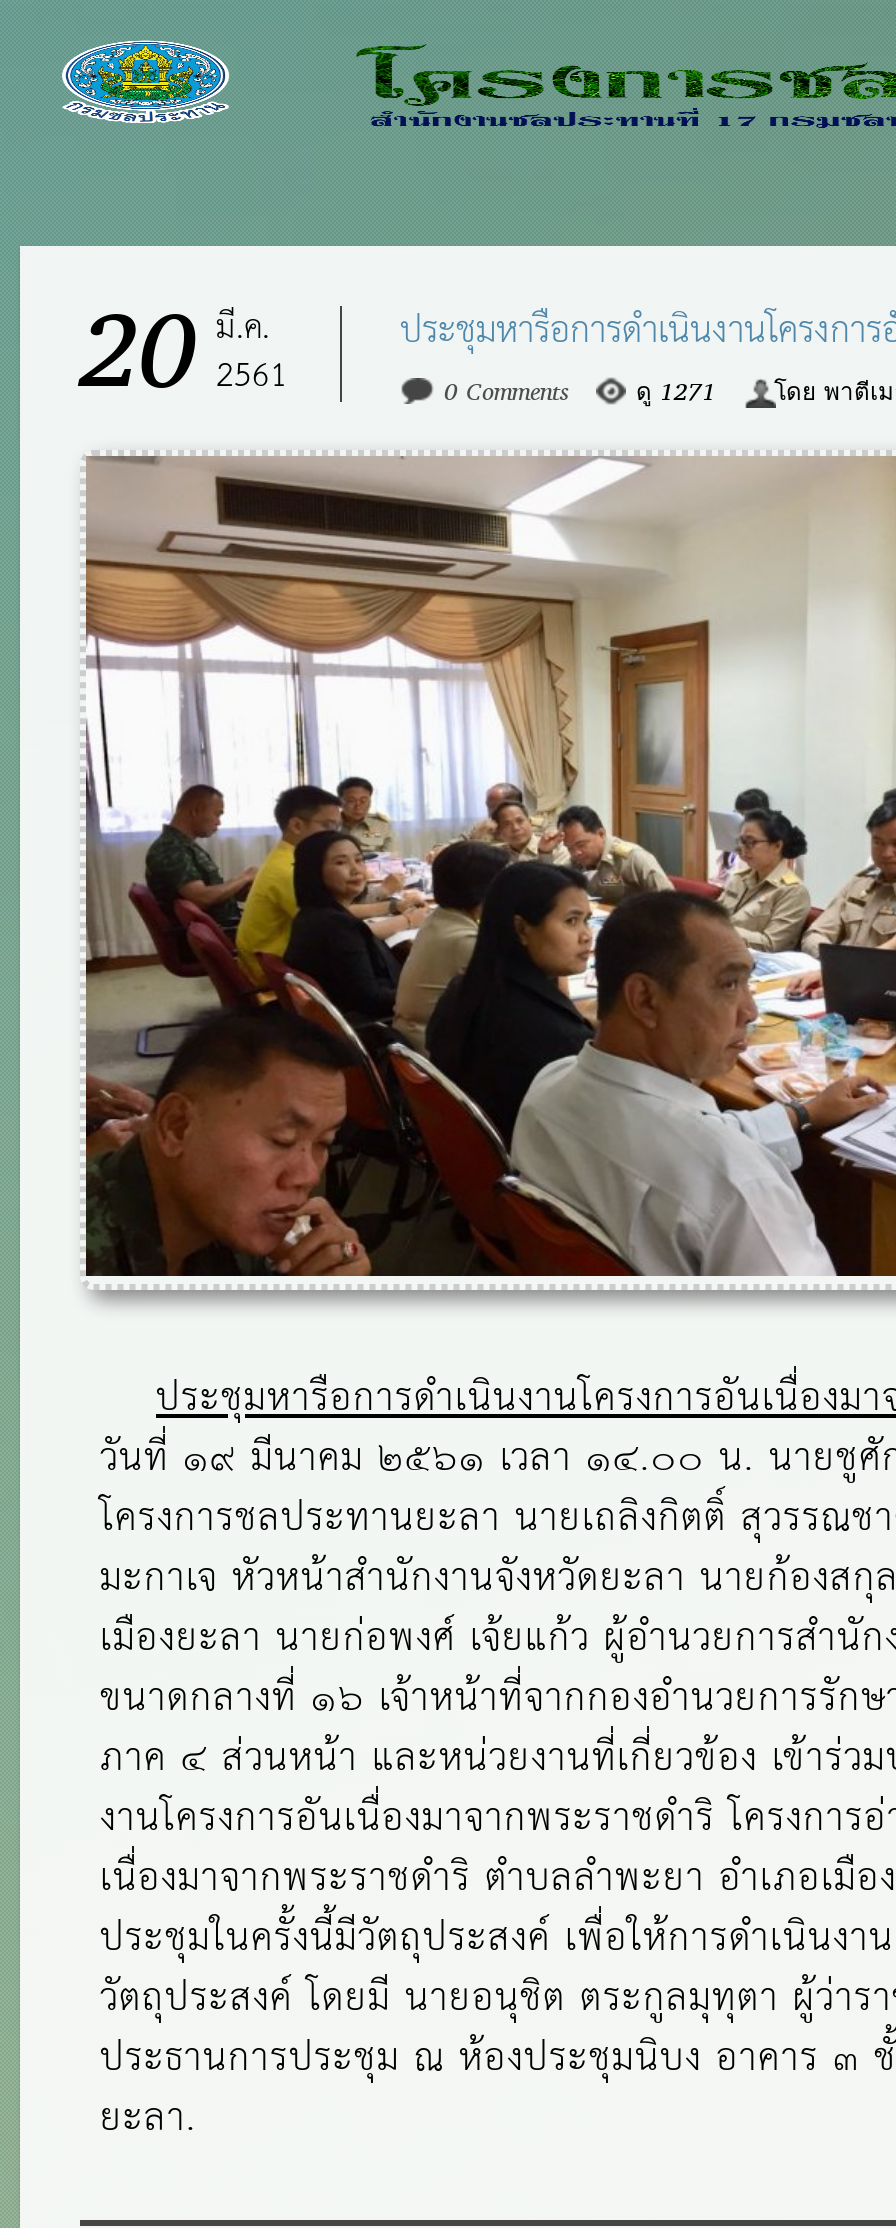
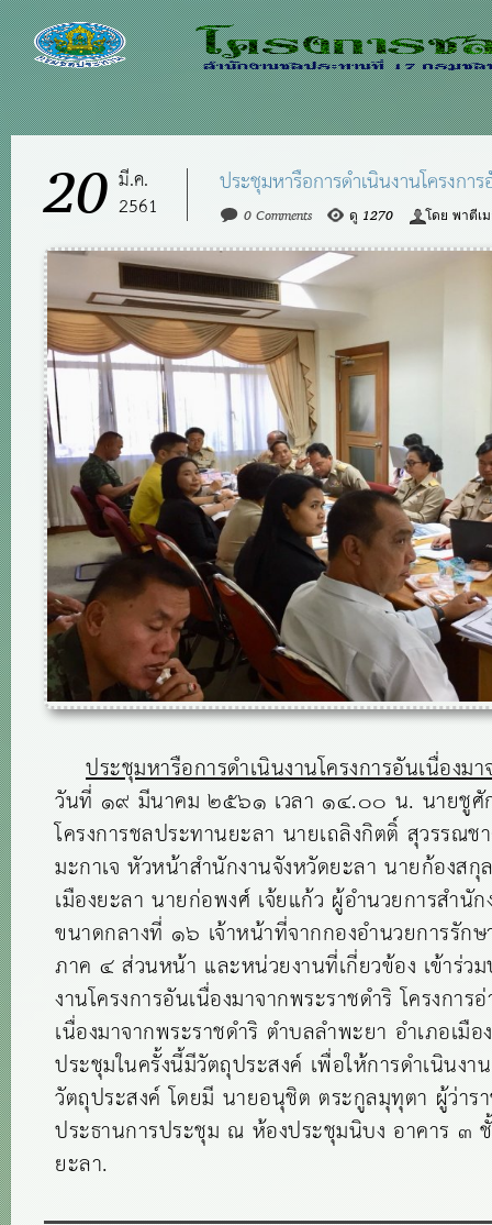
- ดู 1271
+ ดู 1270
